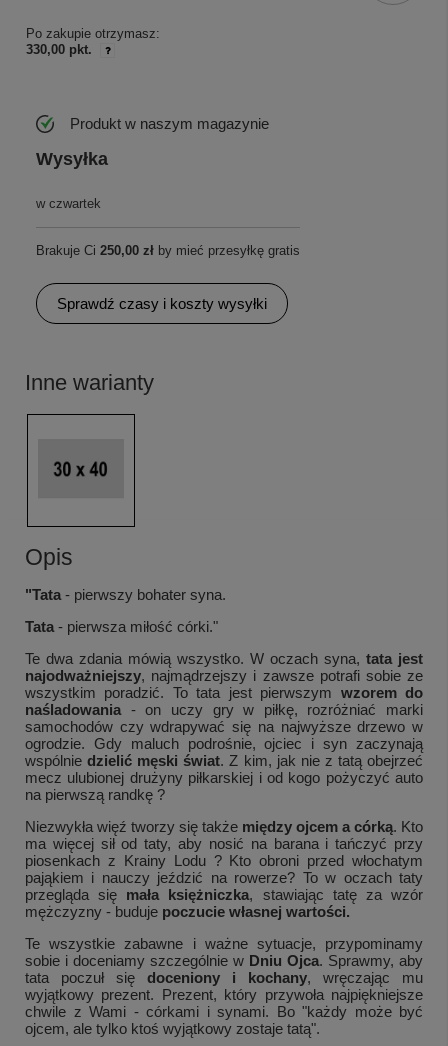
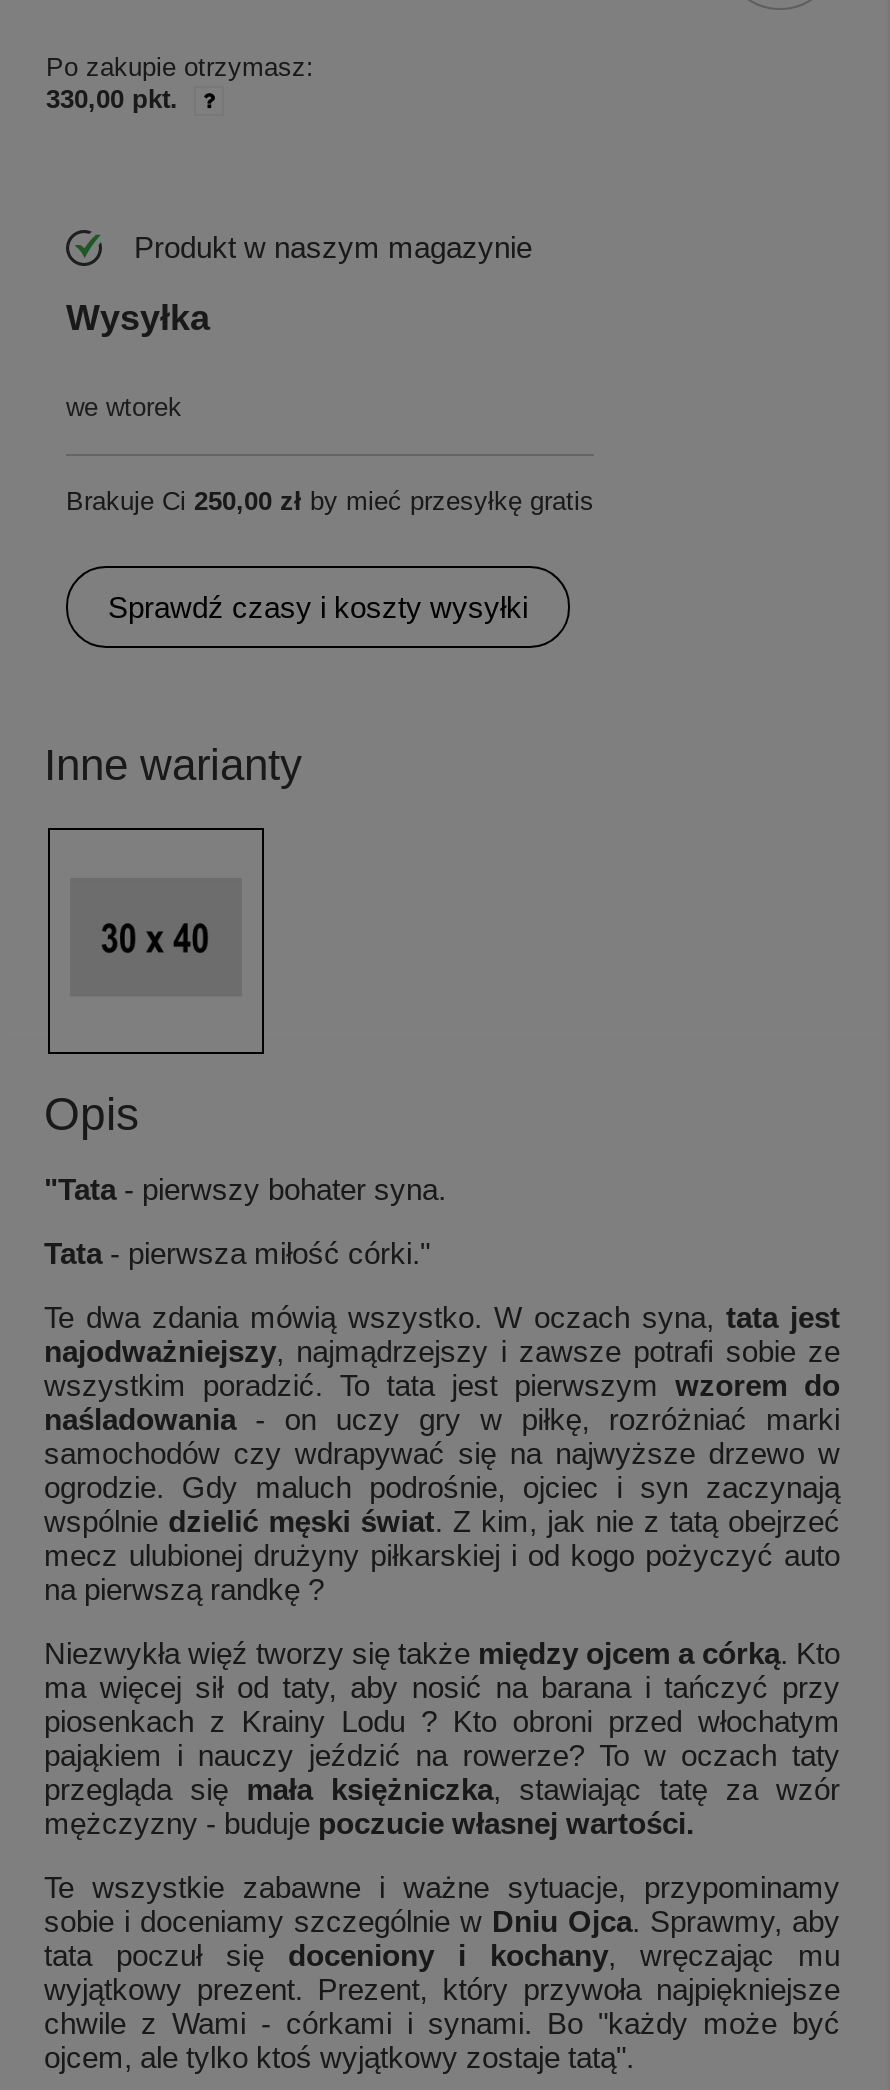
- w czwartek
+ we wtorek
